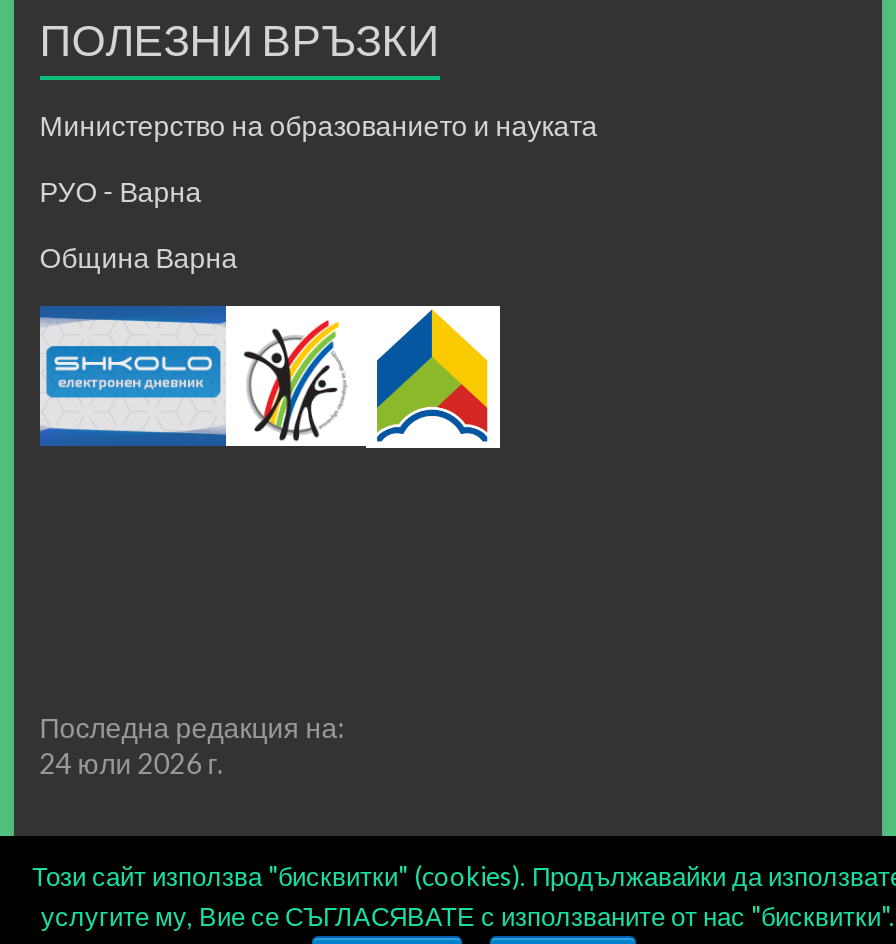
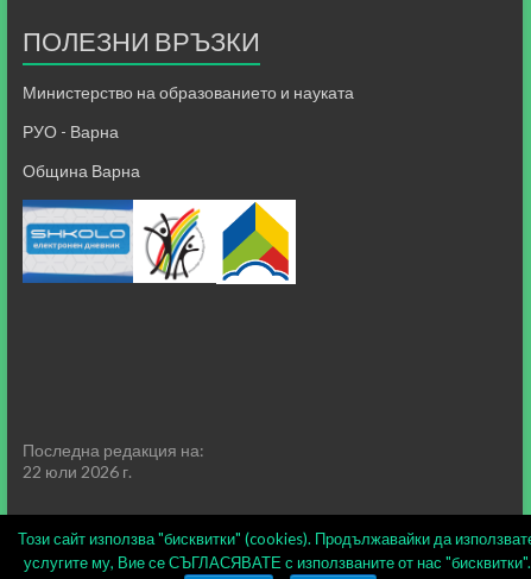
- 24 юли 2026 г.
+ 22 юли 2026 г.
